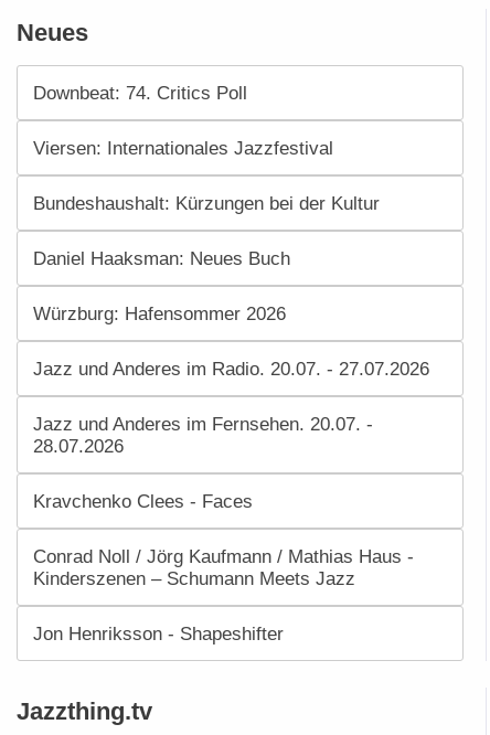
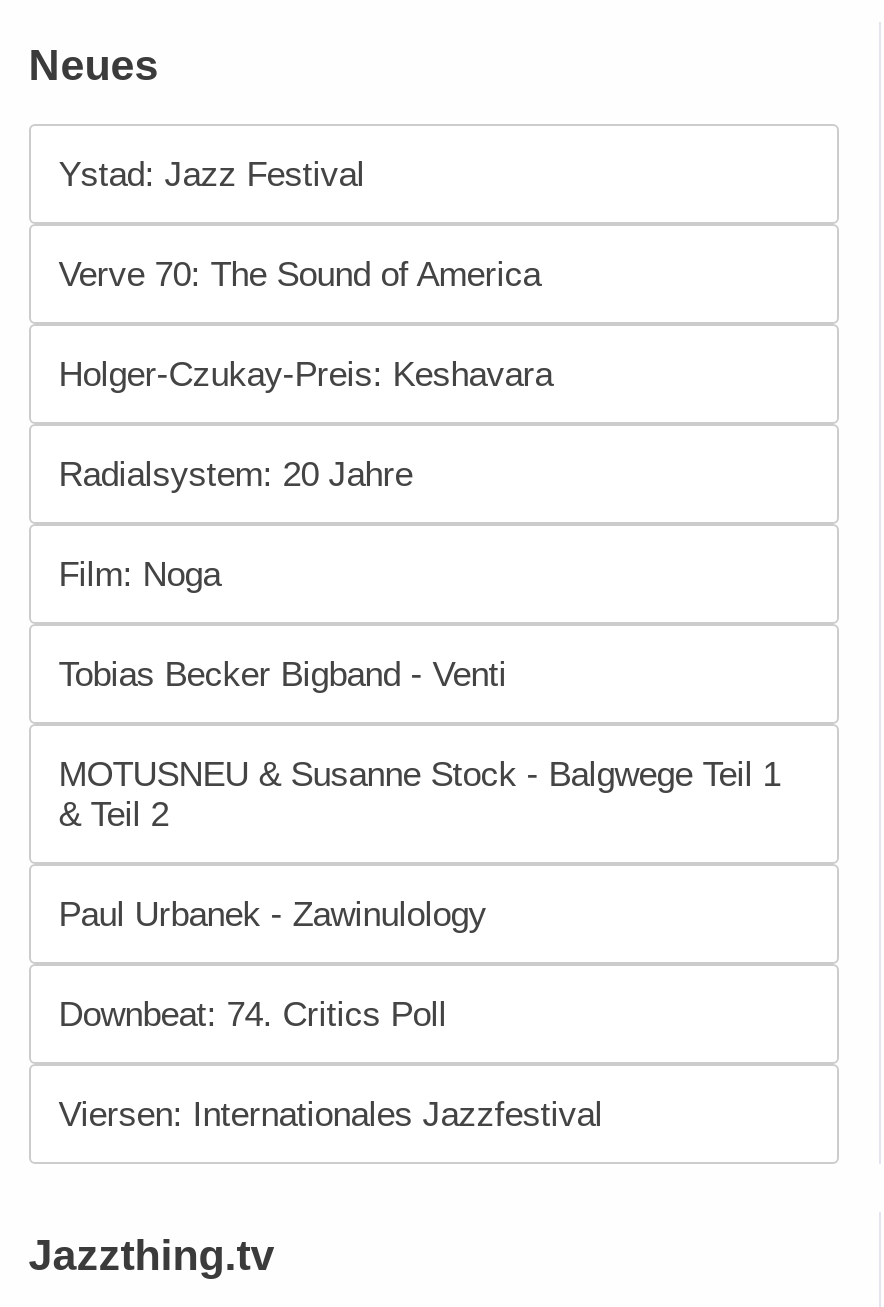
+ Ystad: Jazz Festival
+ Verve 70: The Sound of America
+ Holger-Czukay-Preis: Keshavara
+ Radialsystem: 20 Jahre
+ Film: Noga
+ Tobias Becker Bigband - Venti
+ MOTUSNEU & Susanne Stock - Balgwege Teil 1
+ & Teil 2
+ Paul Urbanek - Zawinulology

moved down: Downbeat: 74. Critics Poll | Viersen: Internationales Jazzfestival

- Bundeshaushalt: Kürzungen bei der Kultur
- Daniel Haaksman: Neues Buch
- Würzburg: Hafensommer 2026
- Jazz und Anderes im Radio. 20.07. - 27.07.2026
- Jazz und Anderes im Fernsehen. 20.07. -
- 28.07.2026
- Kravchenko Clees - Faces
- Conrad Noll / Jörg Kaufmann / Mathias Haus -
- Kinderszenen – Schumann Meets Jazz
- Jon Henriksson - Shapeshifter
